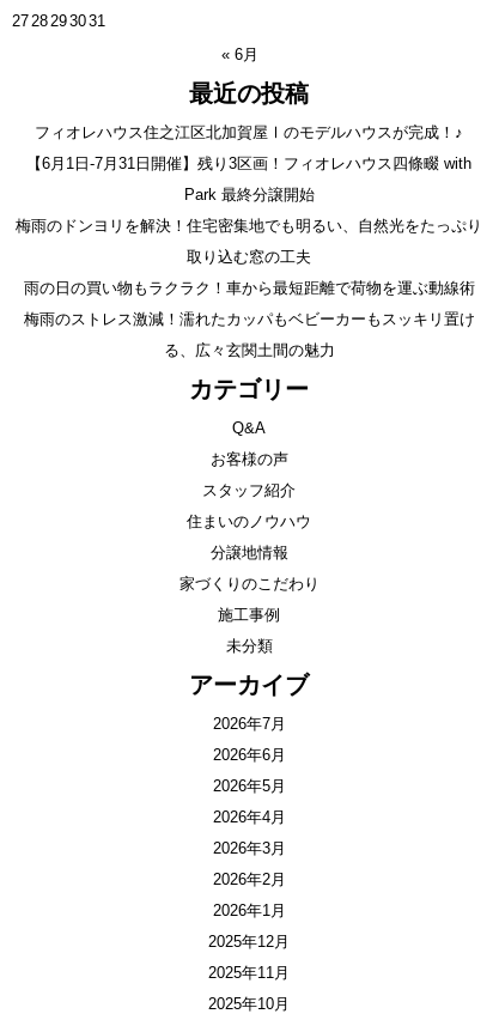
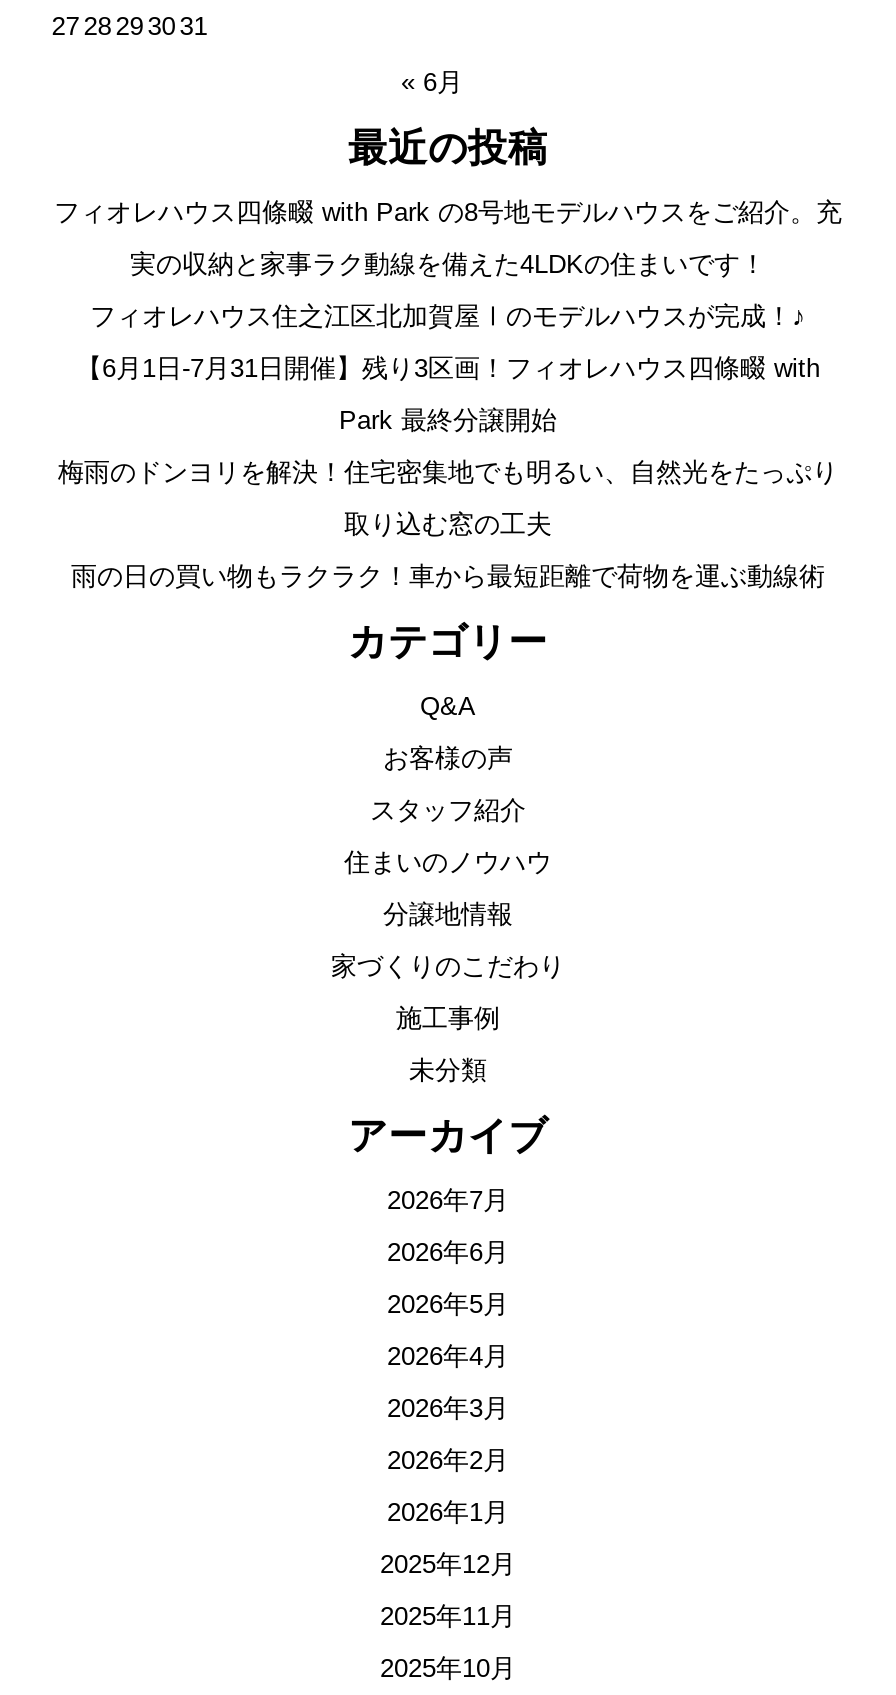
+ フィオレハウス四條畷 with Park の8号地モデルハウスをご紹介。充
+ 実の収納と家事ラク動線を備えた4LDKの住まいです！

moved down: 【6月1日-7月31日開催】残り3区画！フィオレハウス四條畷 with | Park 最終分譲開始 | 梅雨のドンヨリを解決！住宅密集地でも明るい、自然光をたっぷり | 取り込む窓の工夫 | 雨の日の買い物もラクラク！車から最短距離で荷物を運ぶ動線術

- 梅雨のストレス激減！濡れたカッパもベビーカーもスッキリ置け
- る、広々玄関土間の魅力
